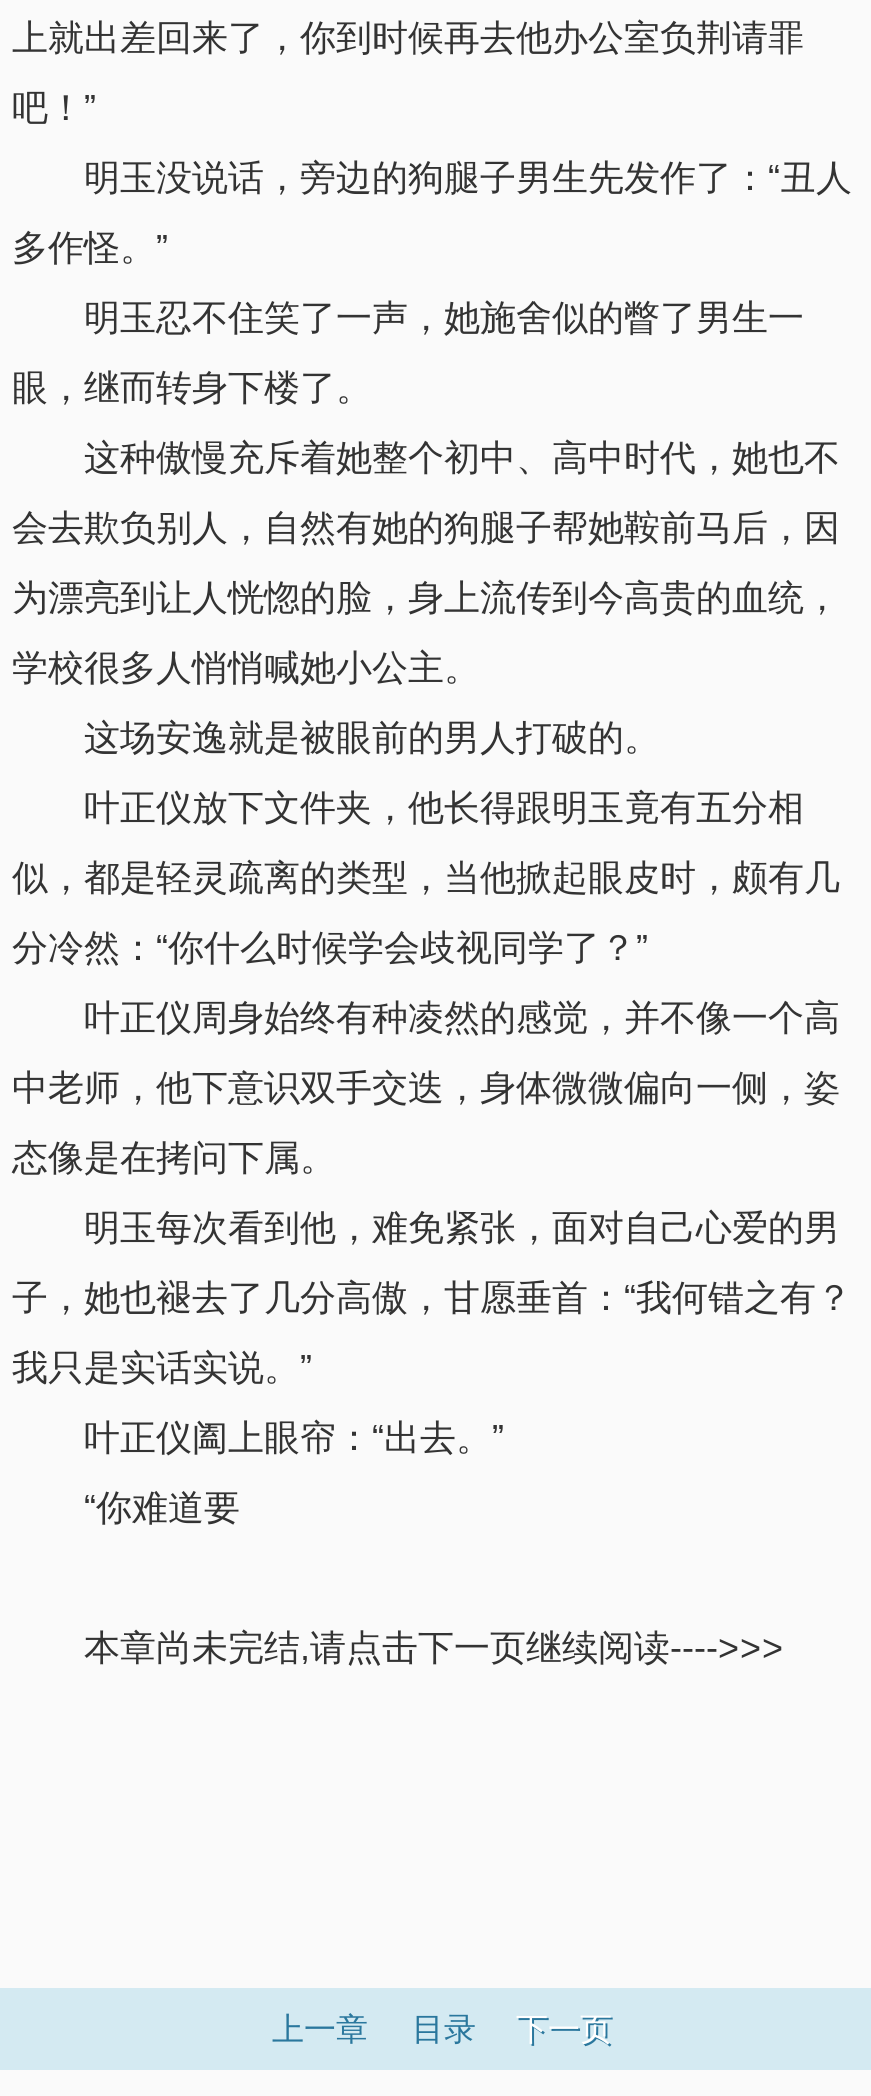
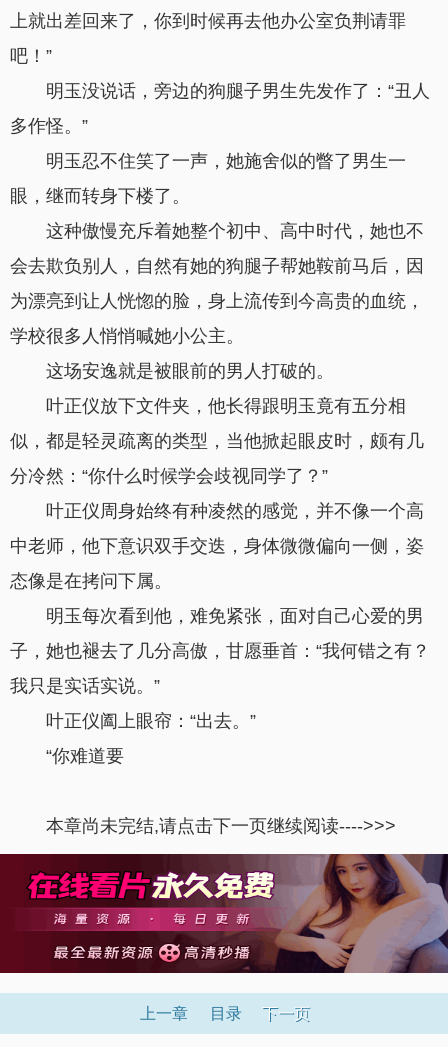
+ [image]
